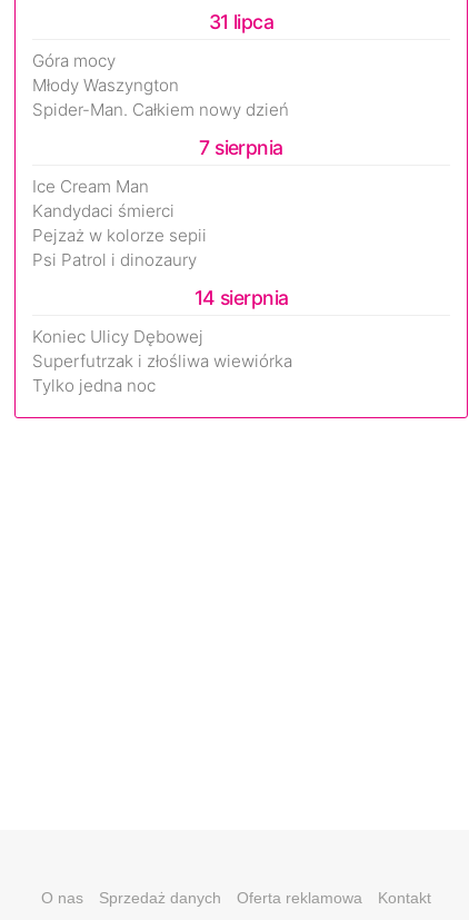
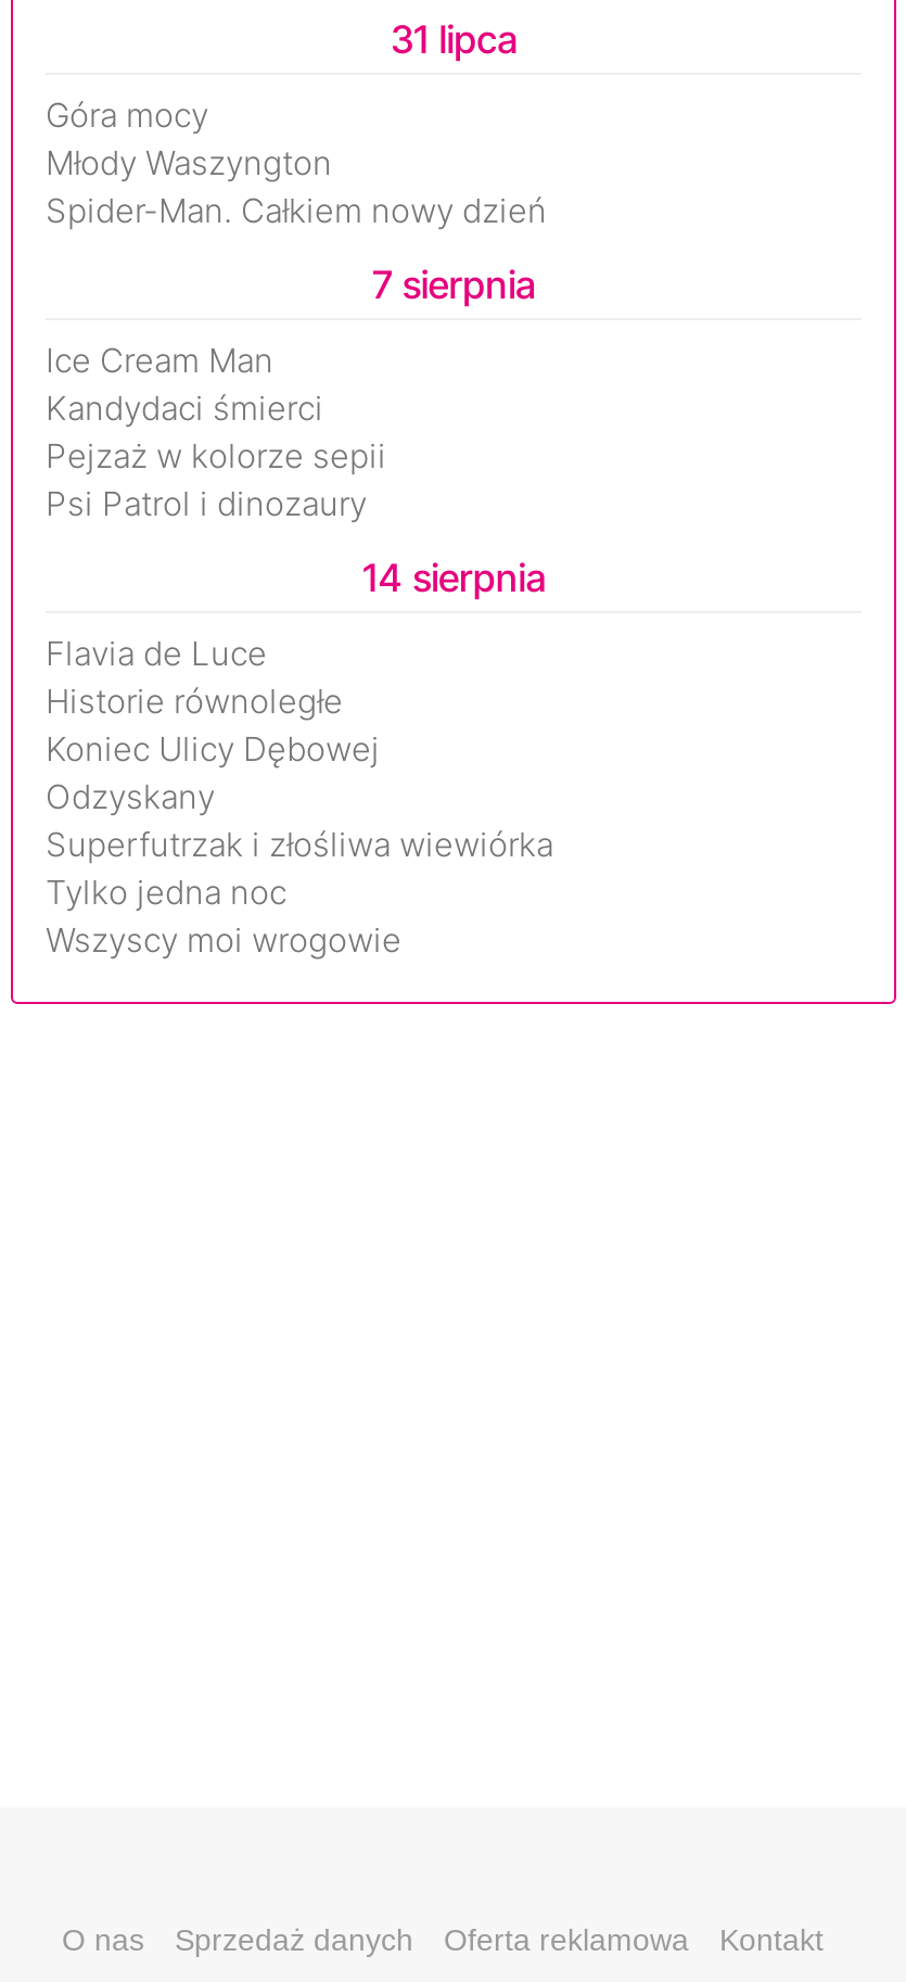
+ Flavia de Luce
+ Historie równoległe

+ Odzyskany

+ Wszyscy moi wrogowie
